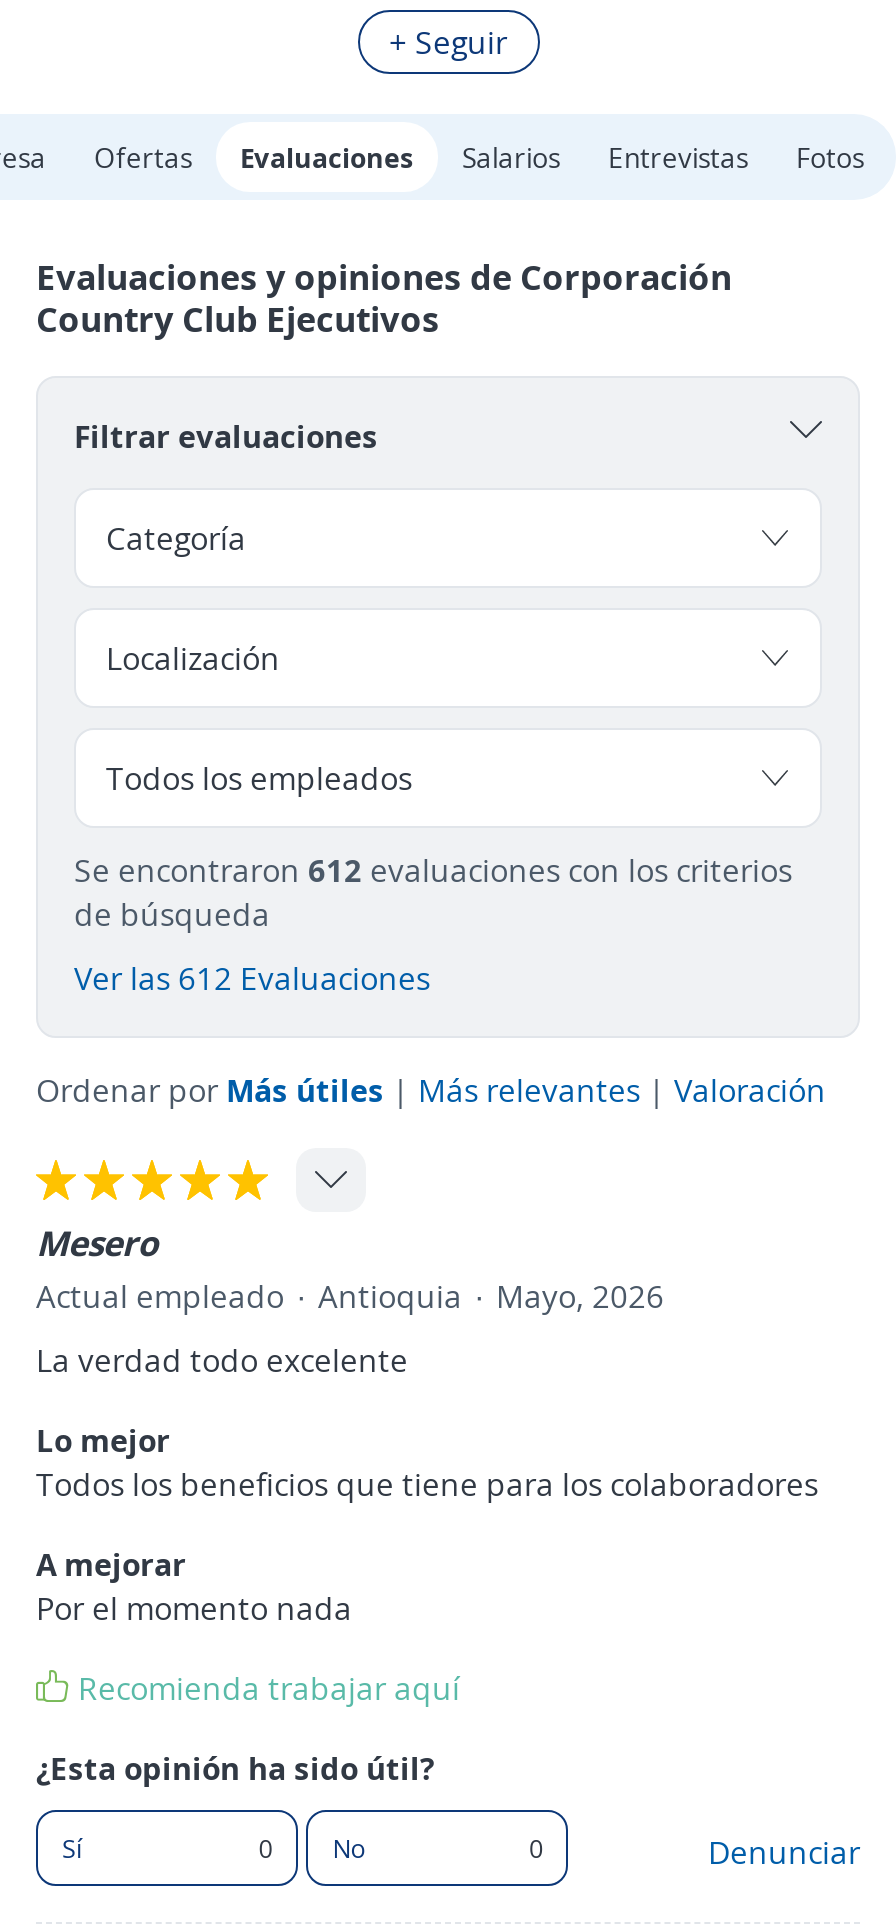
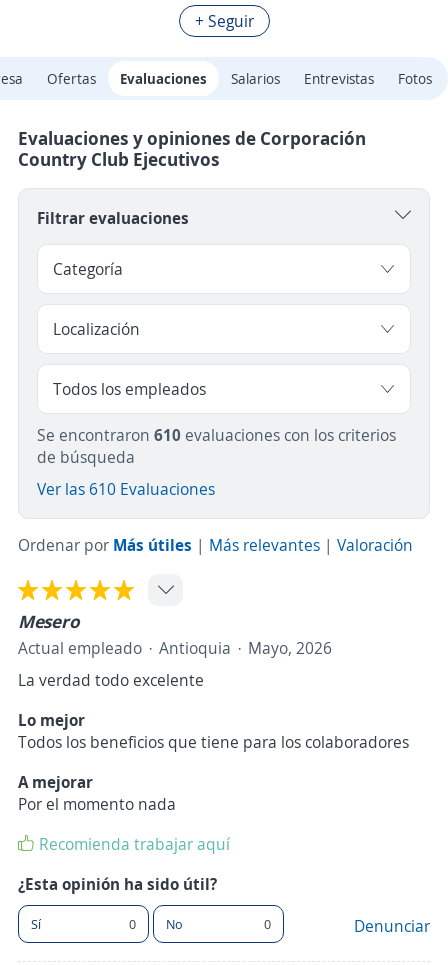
- Se encontraron 612 evaluaciones con los criterios
+ Se encontraron 610 evaluaciones con los criterios

- Ver las 612 Evaluaciones
+ Ver las 610 Evaluaciones
